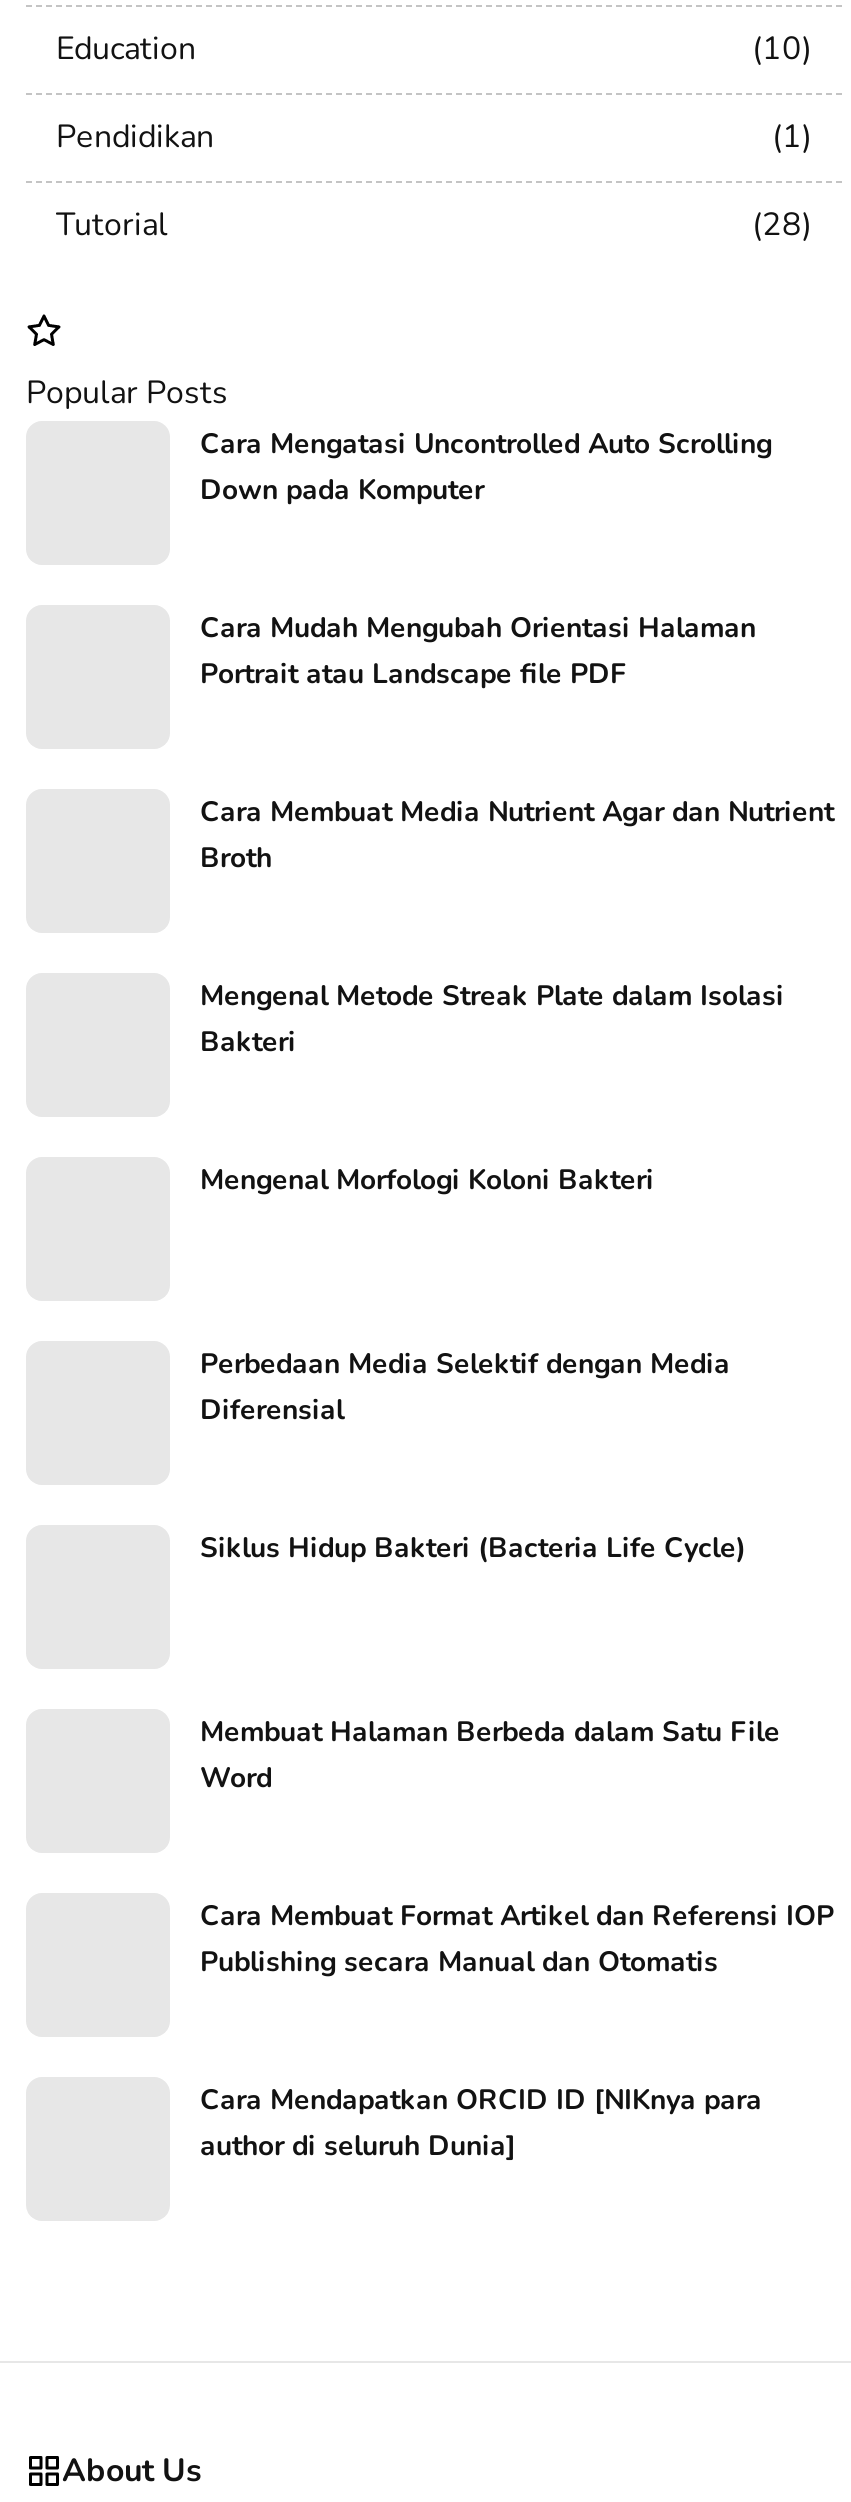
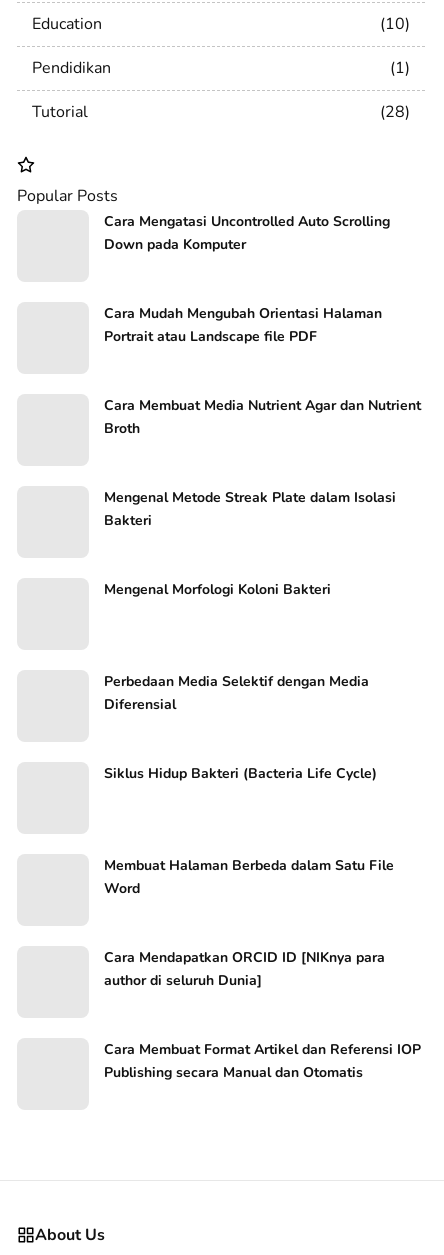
moved down: Cara Membuat Format Artikel dan Referensi IOP | Publishing secara Manual dan Otomatis

moved up: Cara Mendapatkan ORCID ID [NIKnya para | author di seluruh Dunia]
